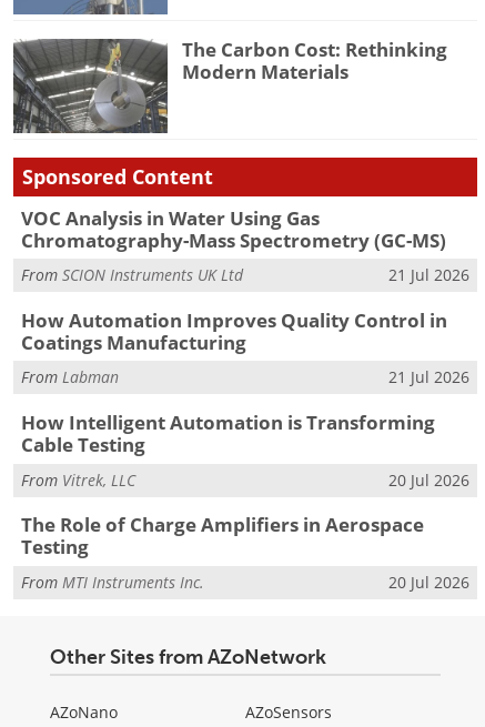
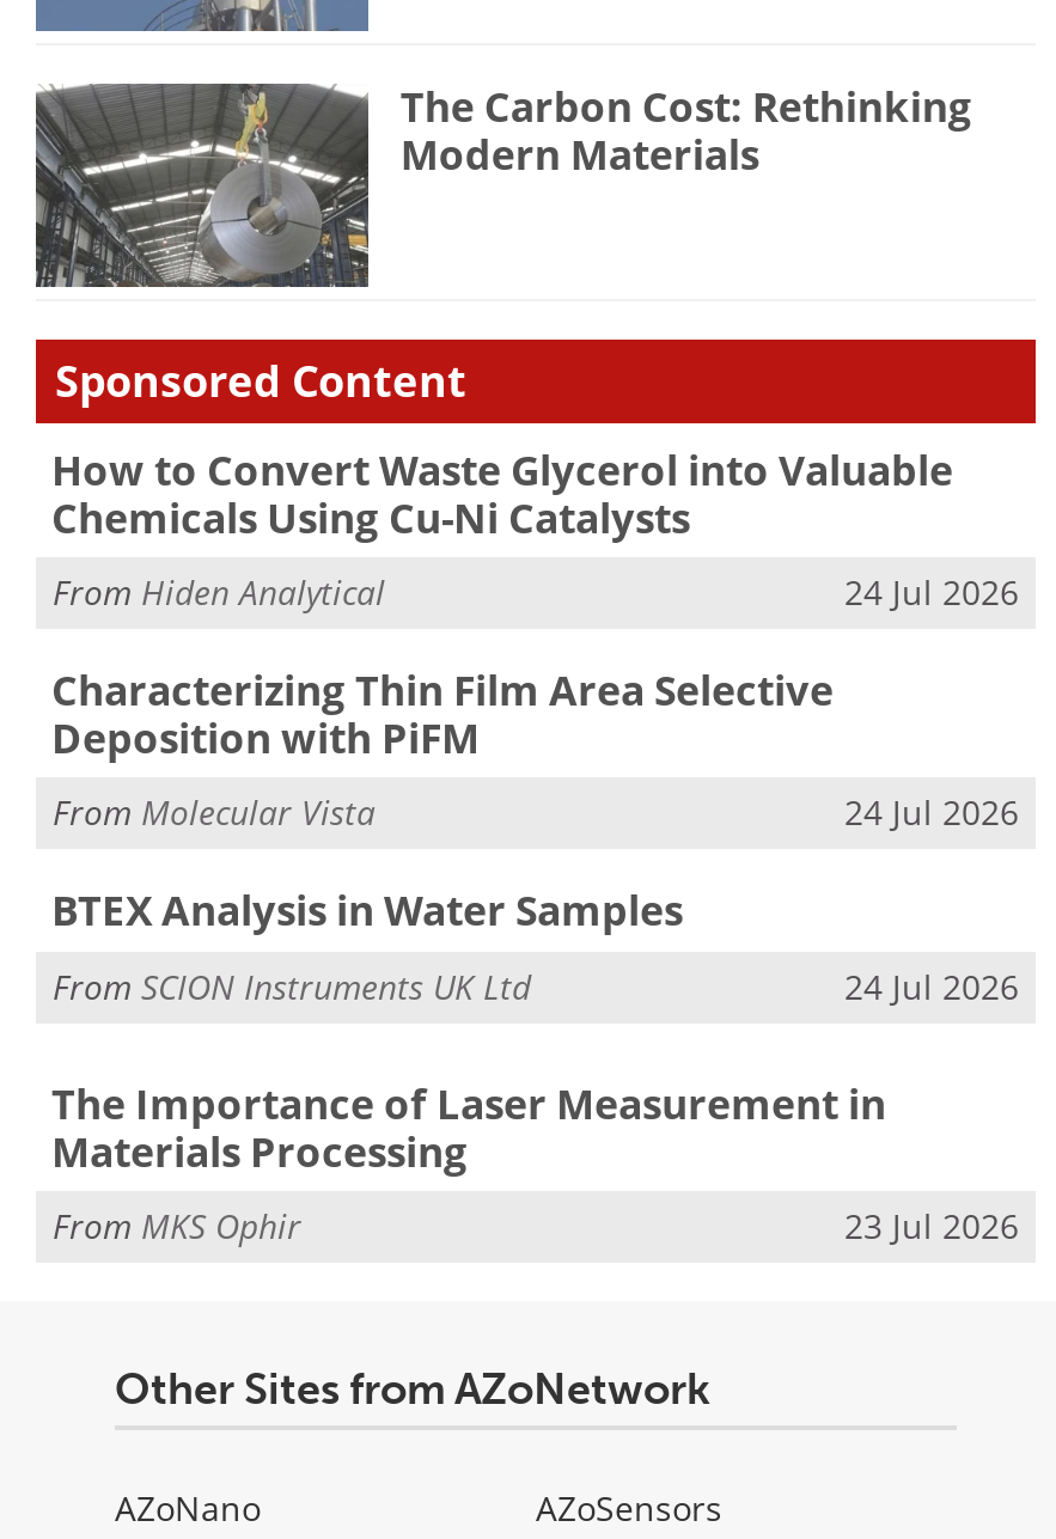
- VOC Analysis in Water Using Gas
- Chromatography-Mass Spectrometry (GC-MS)
+ How to Convert Waste Glycerol into Valuable
+ Chemicals Using Cu-Ni Catalysts
+ From Hiden Analytical
+ 24 Jul 2026
+ Characterizing Thin Film Area Selective
+ Deposition with PiFM
+ From Molecular Vista
+ 24 Jul 2026
+ BTEX Analysis in Water Samples

- 21 Jul 2026
- How Automation Improves Quality Control in
- Coatings Manufacturing
- From Labman
- 21 Jul 2026
- How Intelligent Automation is Transforming
- Cable Testing
- From Vitrek, LLC
- 20 Jul 2026
- The Role of Charge Amplifiers in Aerospace
- Testing
- From MTI Instruments Inc.
- 20 Jul 2026
+ 24 Jul 2026
+ The Importance of Laser Measurement in
+ Materials Processing
+ From MKS Ophir
+ 23 Jul 2026

moved down: From SCION Instruments UK Ltd
